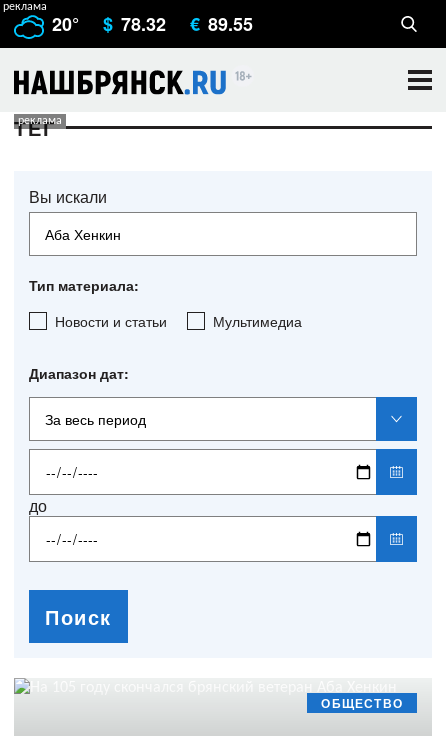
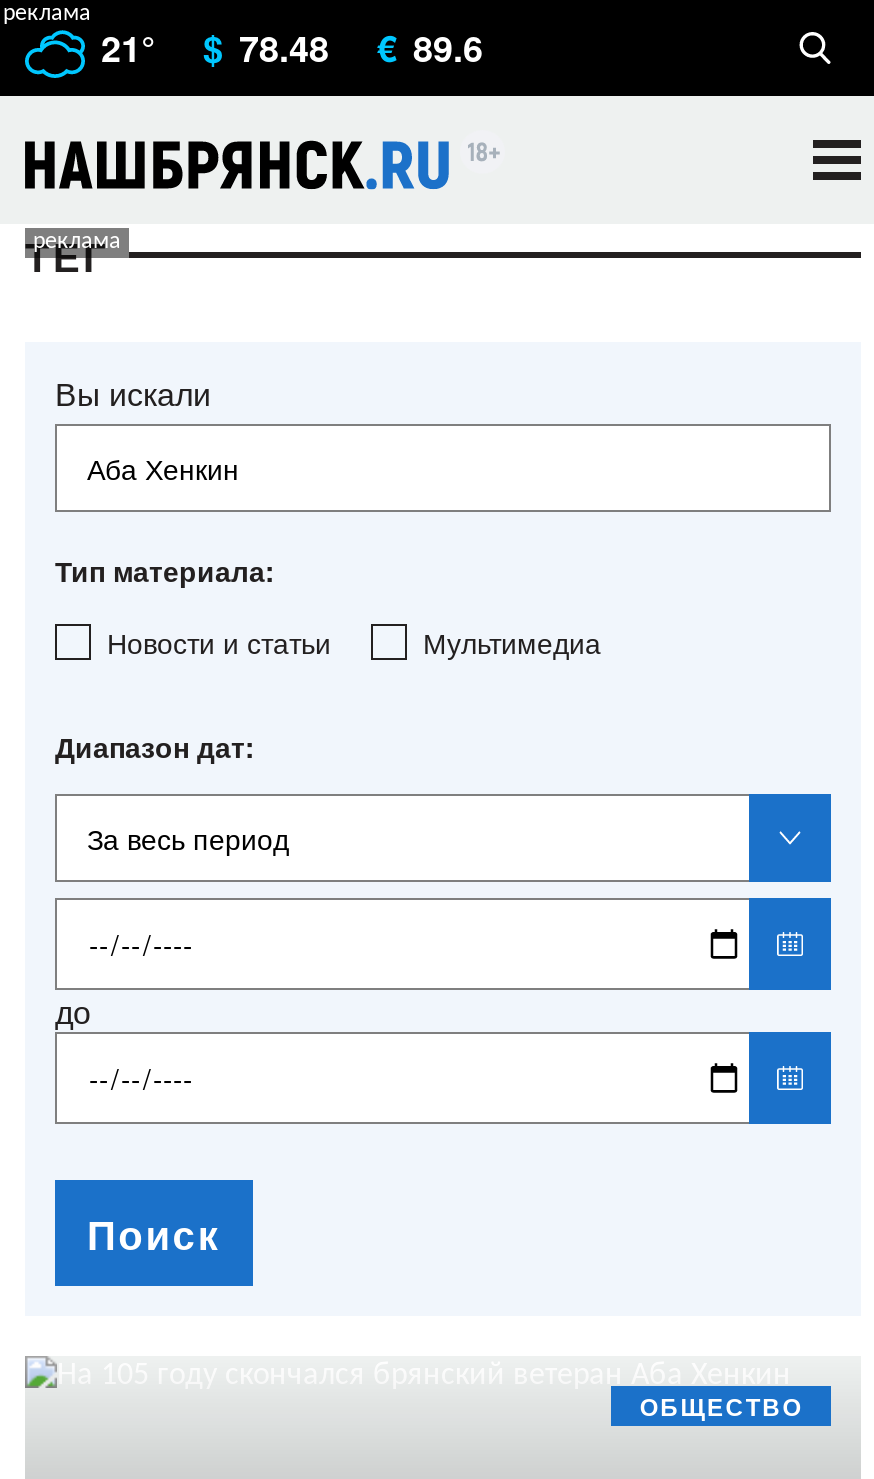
- 20°
+ 21°

- $ 78.32
+ $ 78.48

- € 89.55
+ € 89.6
